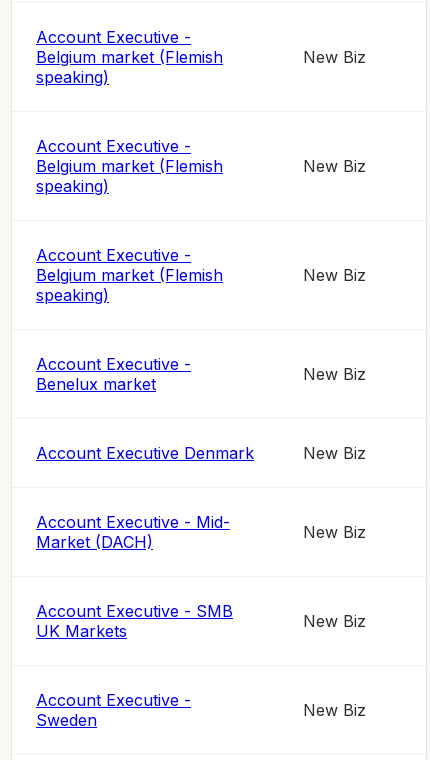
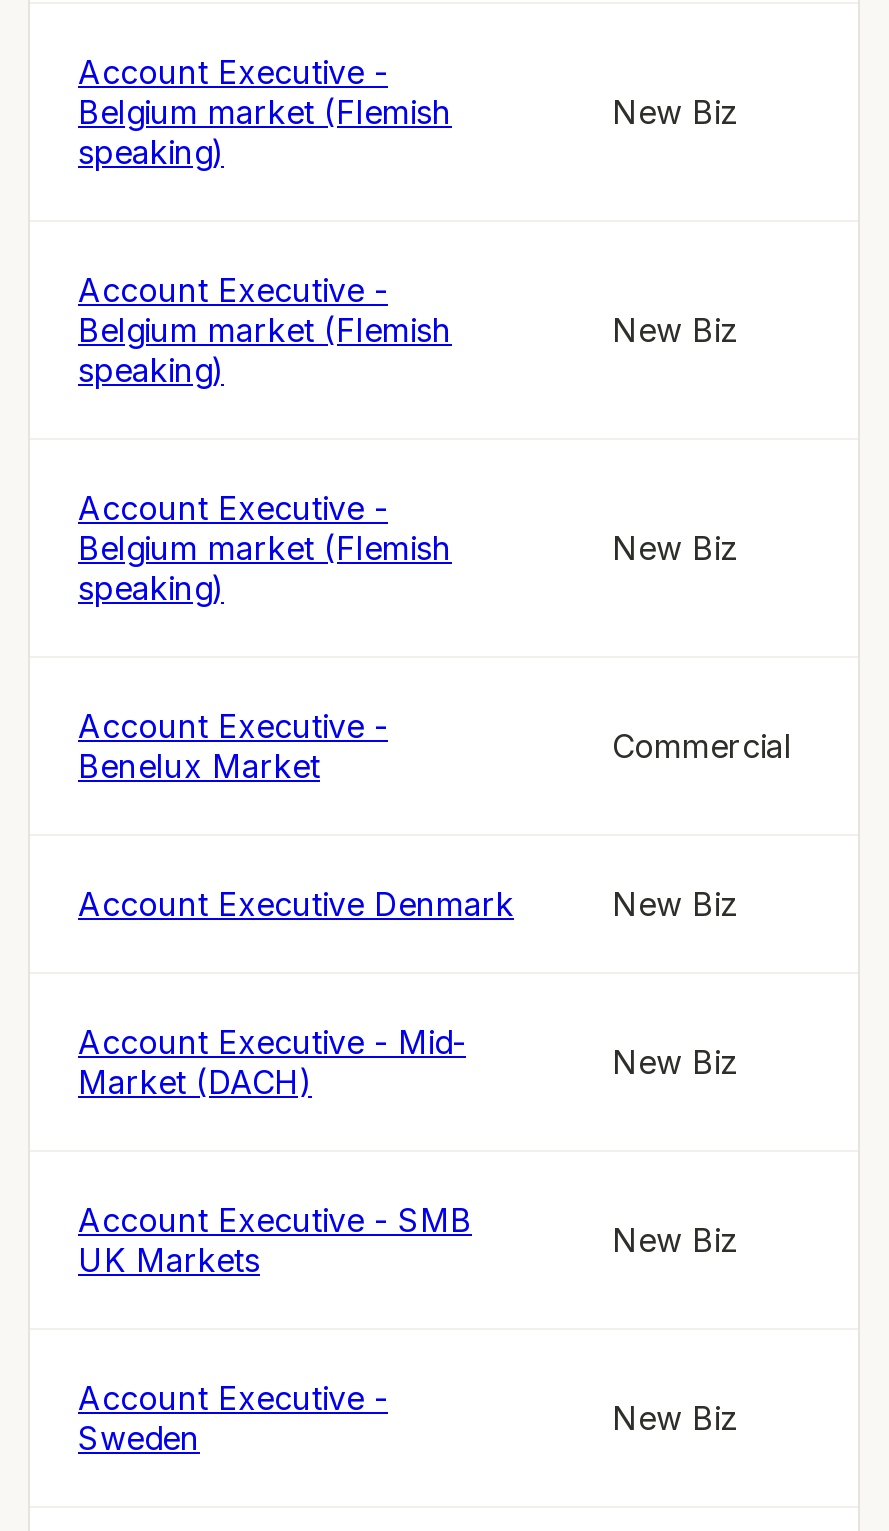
- Benelux market
- New Biz
+ Benelux Market
+ Commercial
